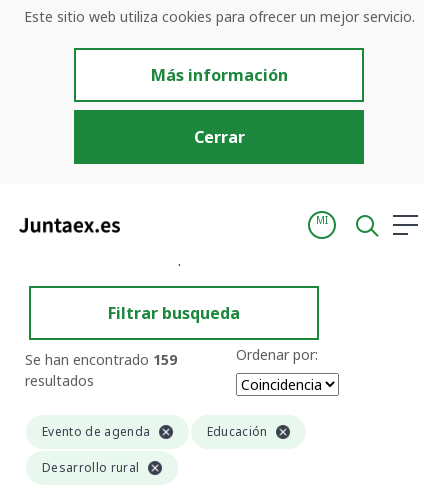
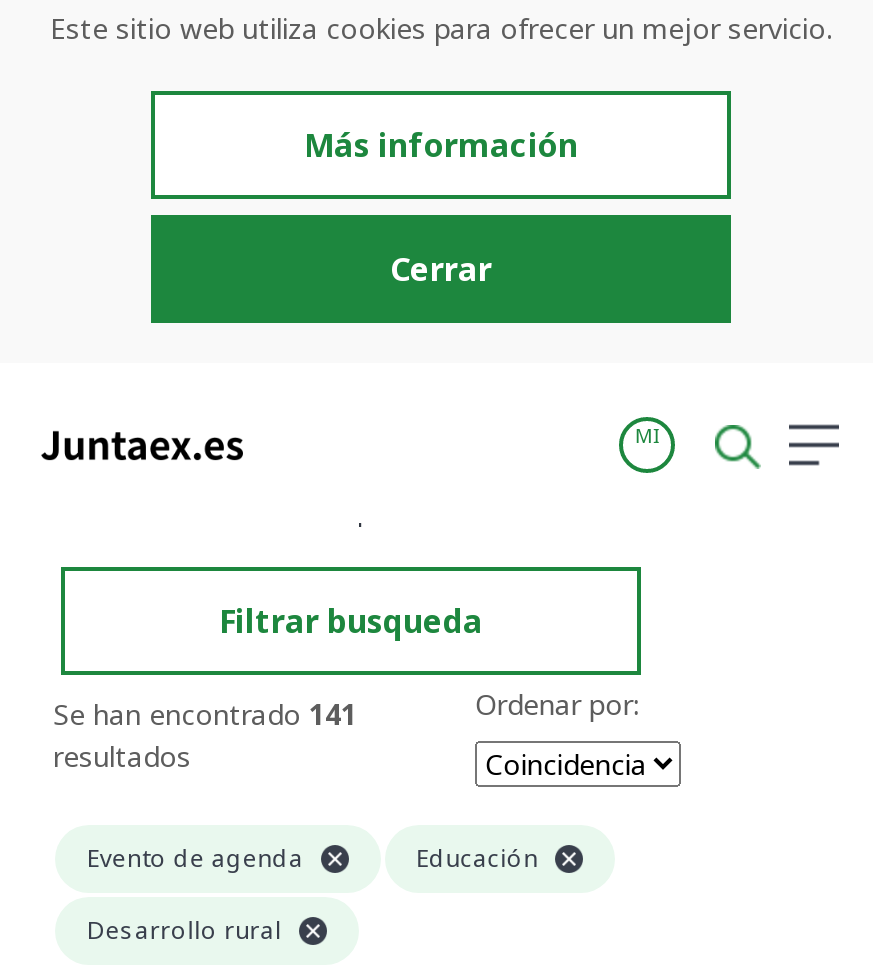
- Se han encontrado 159
+ Se han encontrado 141
